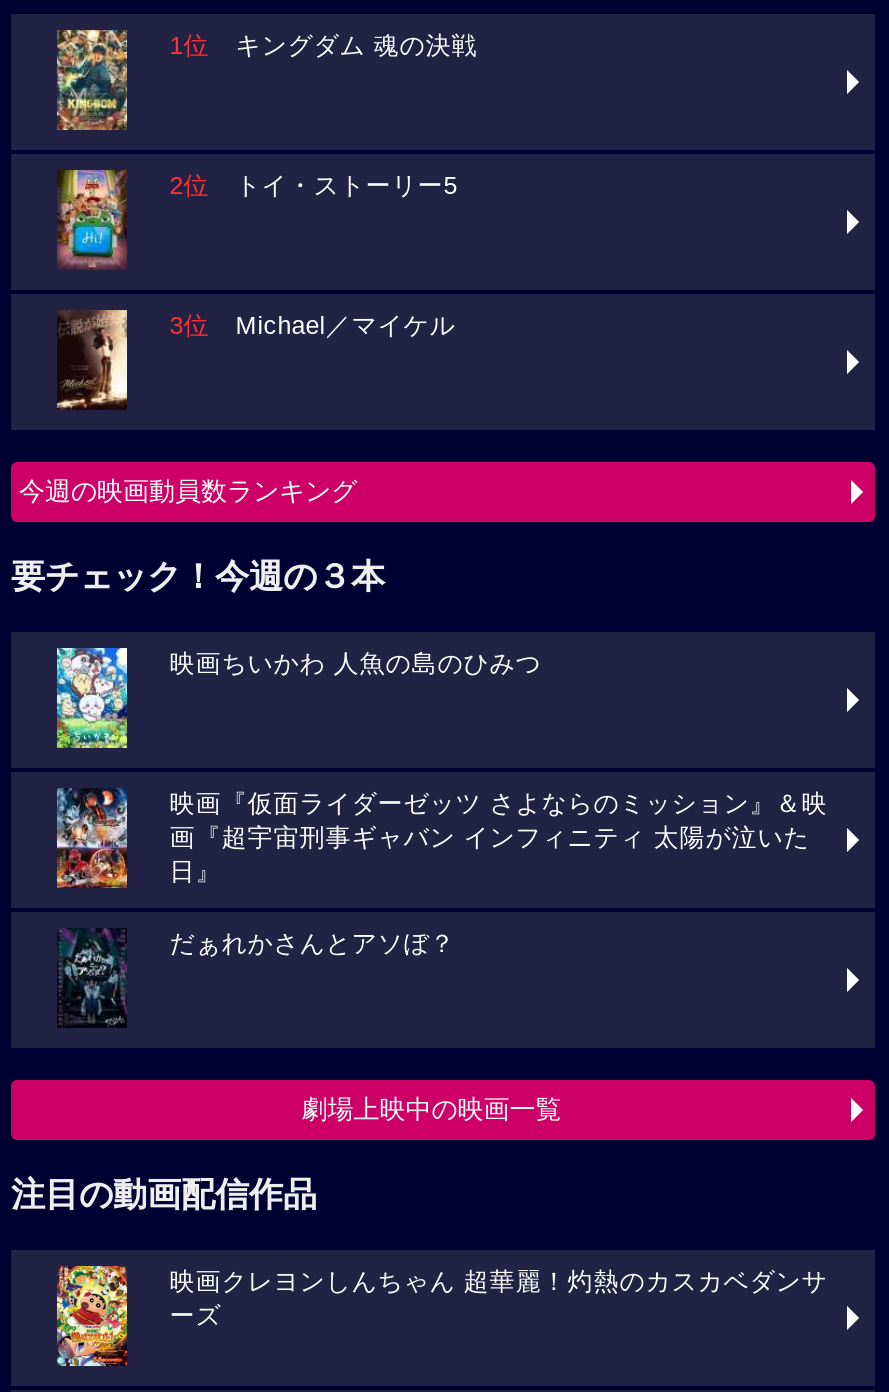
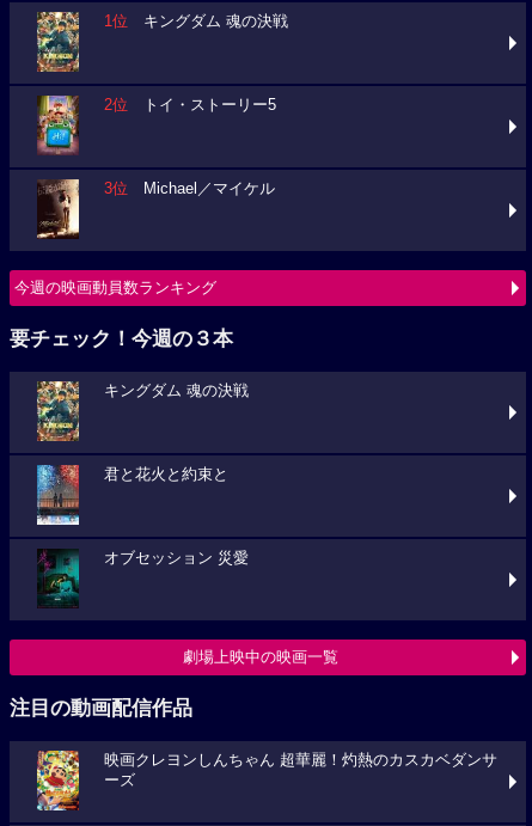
- [image]
- 映画ちいかわ 人魚の島のひみつ
+ [image]
+ キングダム 魂の決戦

- [image]
- 映画『仮面ライダーゼッツ さよならのミッション』＆映
- 画『超宇宙刑事ギャバン インフィニティ 太陽が泣いた
- 日』
+ [image]
+ 君と花火と約束と

- [image]
- だぁれかさんとアソぼ？
+ [image]
+ オブセッション 災愛
